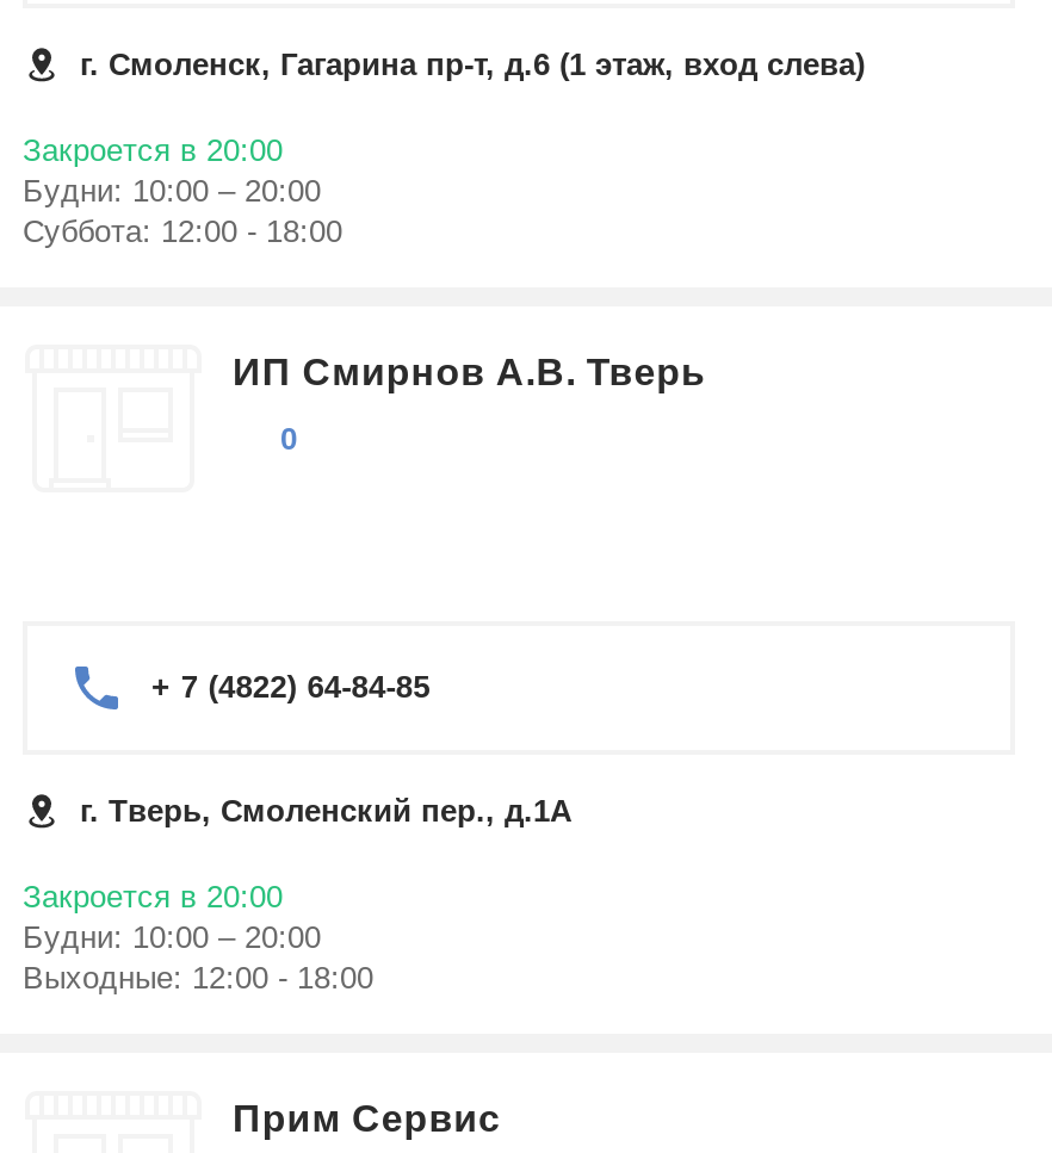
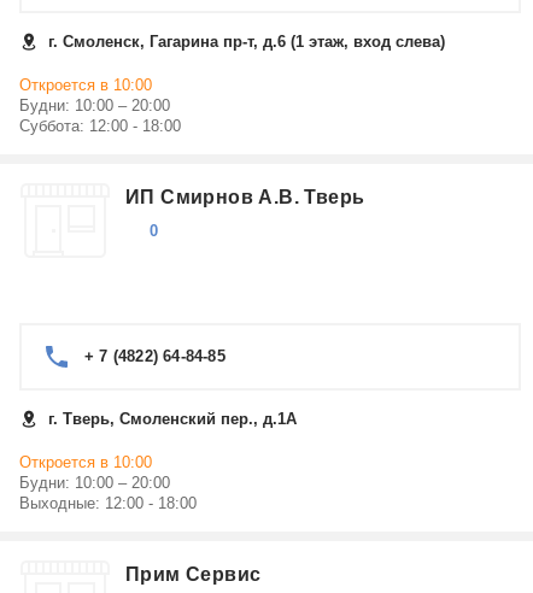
- Закроется в 20:00
+ Откроется в 10:00

- Закроется в 20:00
+ Откроется в 10:00
